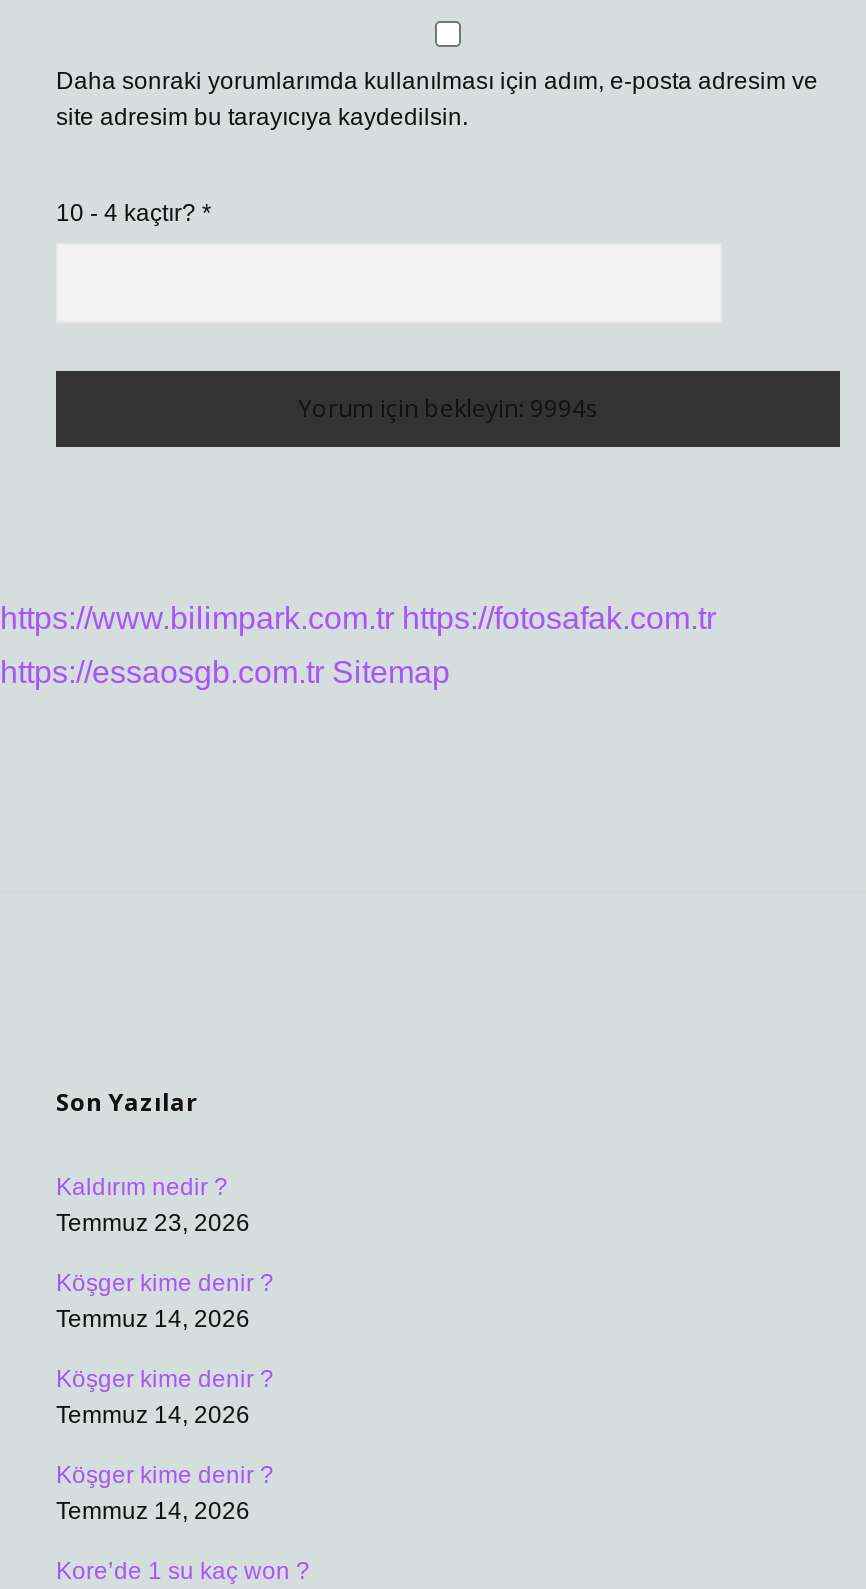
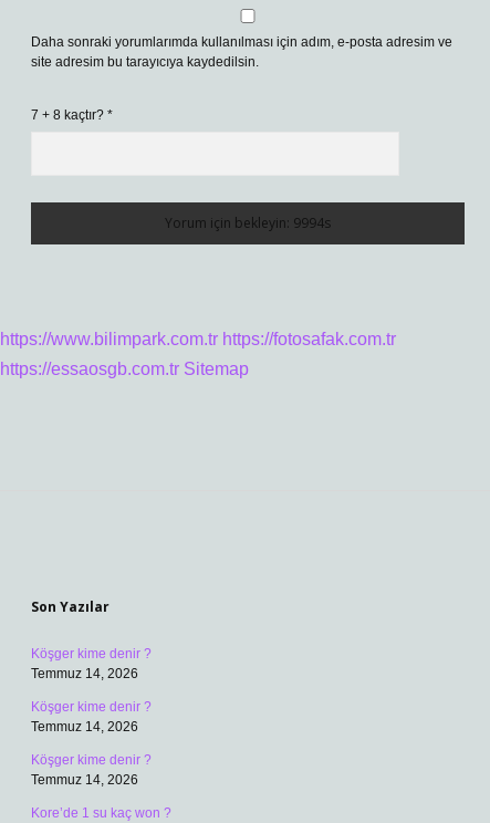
- 10 - 4 kaçtır? *
+ 7 + 8 kaçtır? *

- Kaldırım nedir ?
- Temmuz 23, 2026
